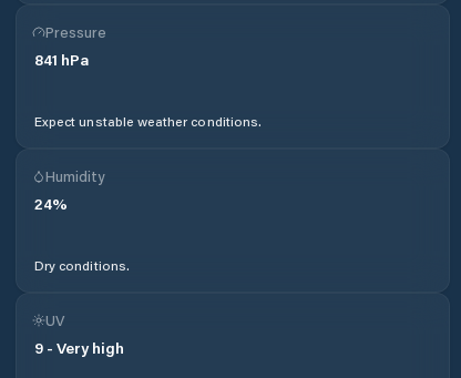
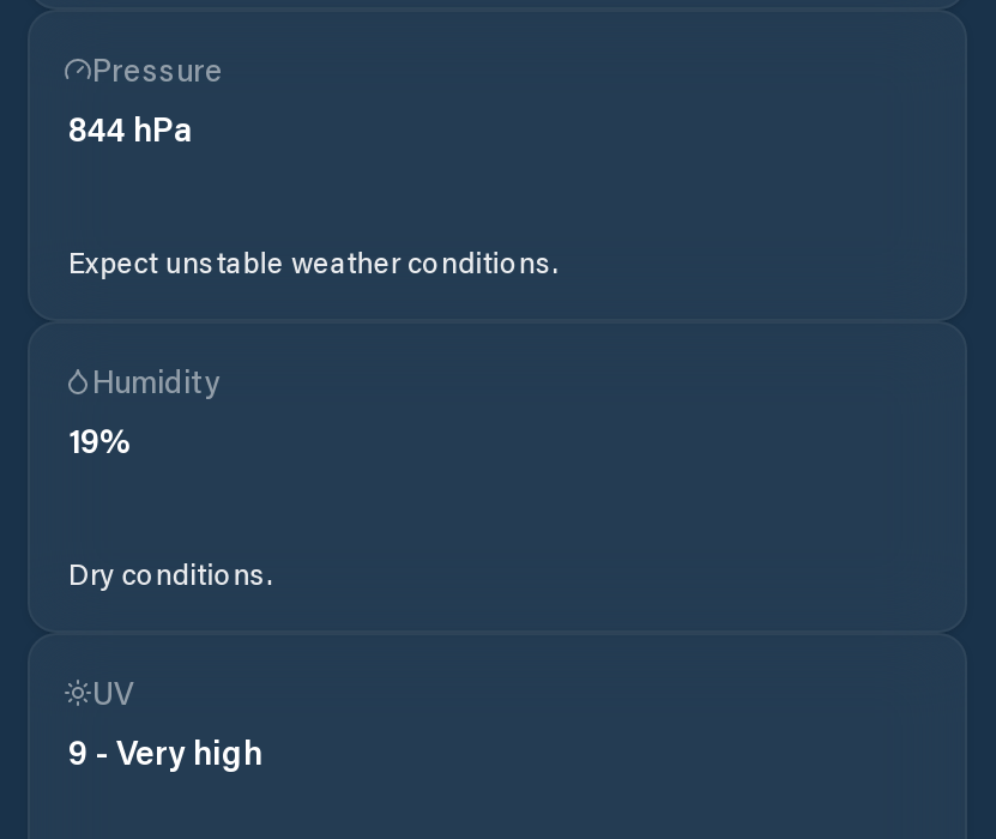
- 841 hPa
+ 844 hPa

- 24%
+ 19%
